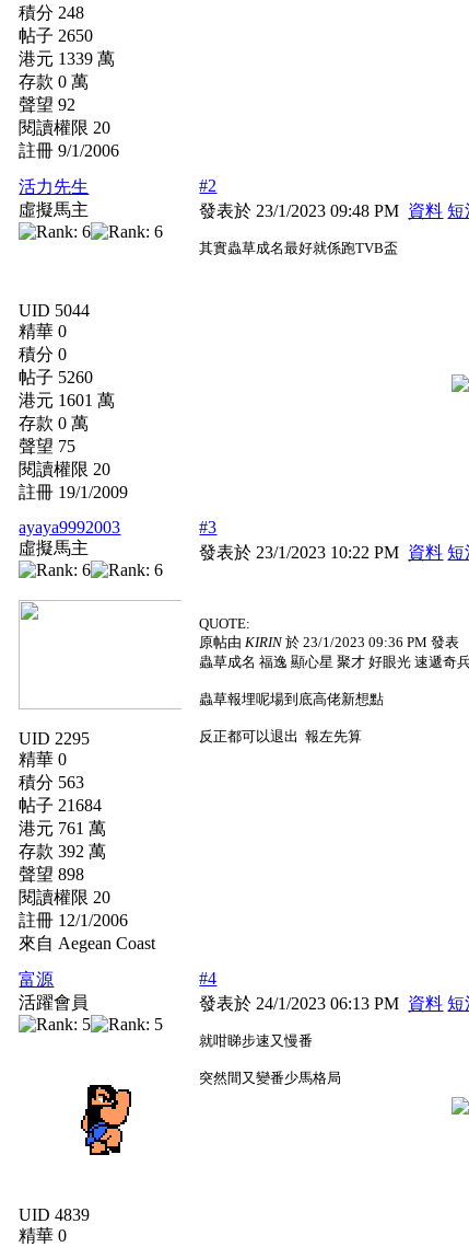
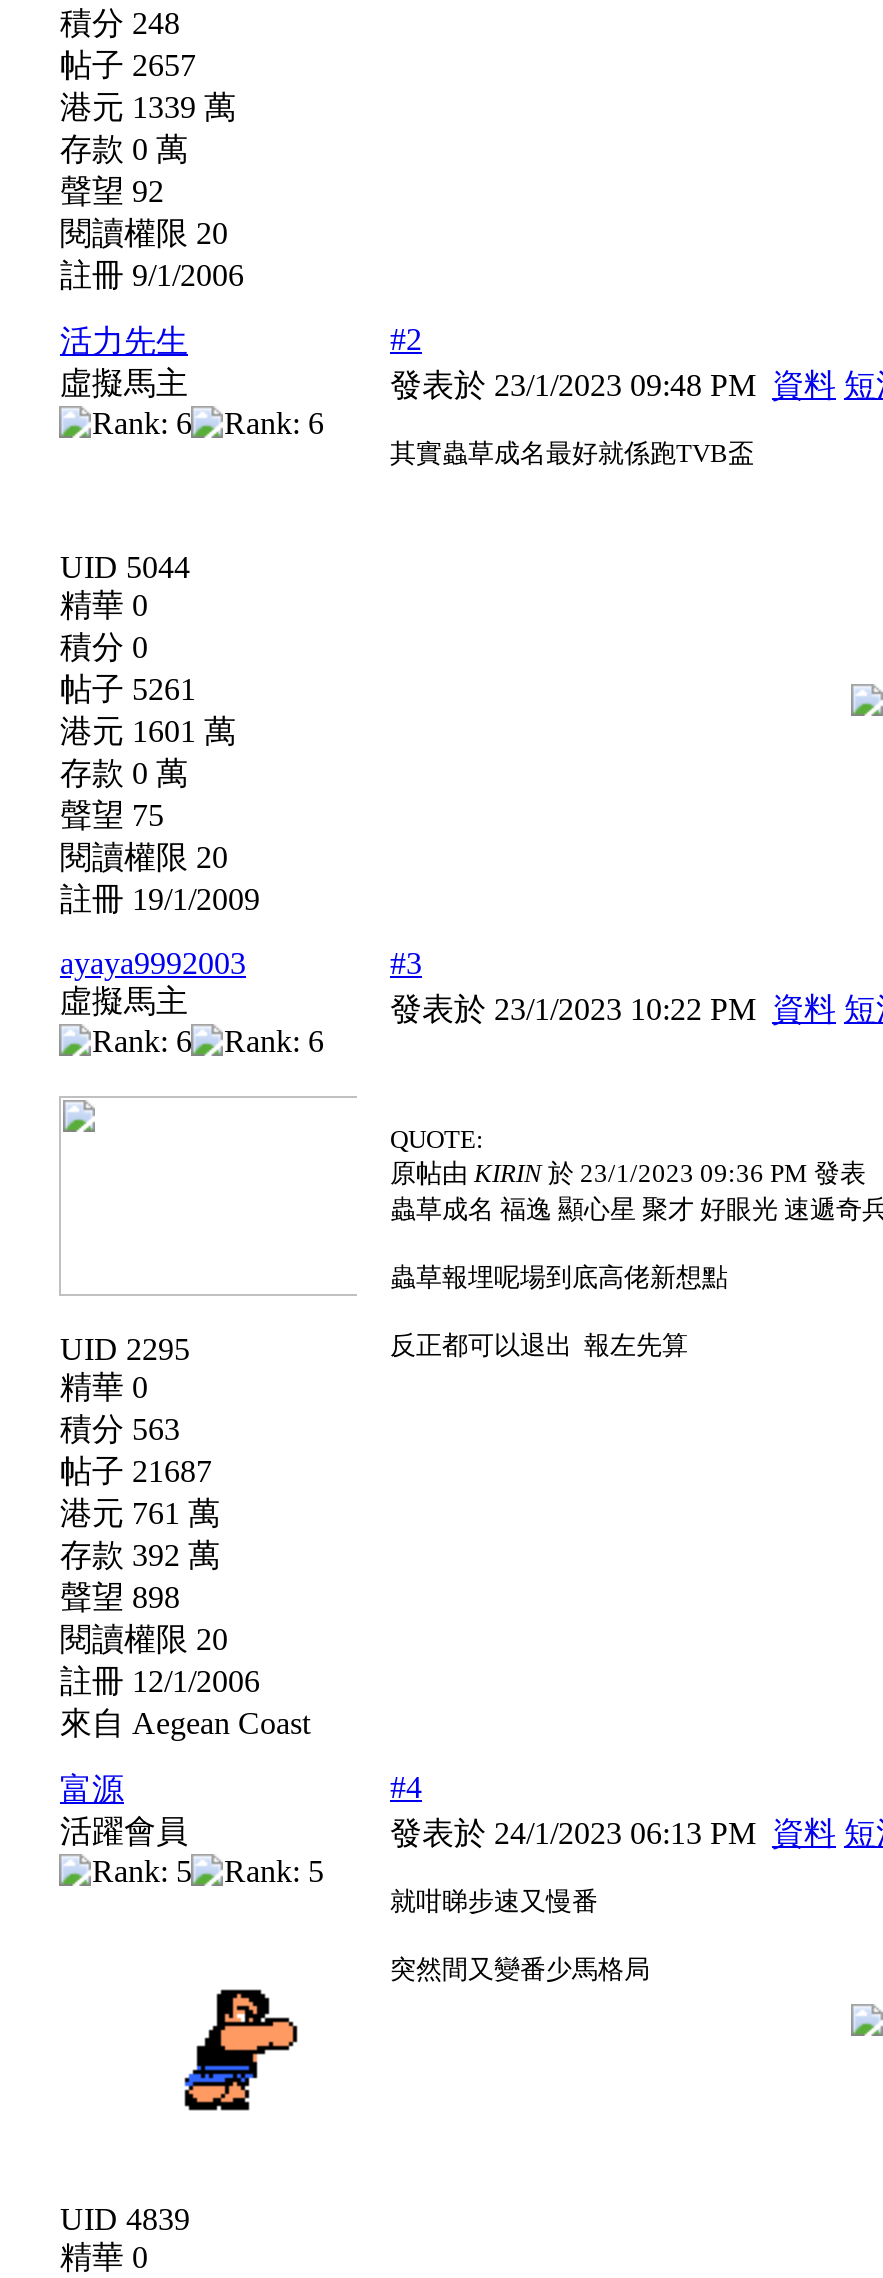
- 帖子 2650
+ 帖子 2657

- 帖子 5260
+ 帖子 5261

- 帖子 21684
+ 帖子 21687

- [image]
+ [image]
